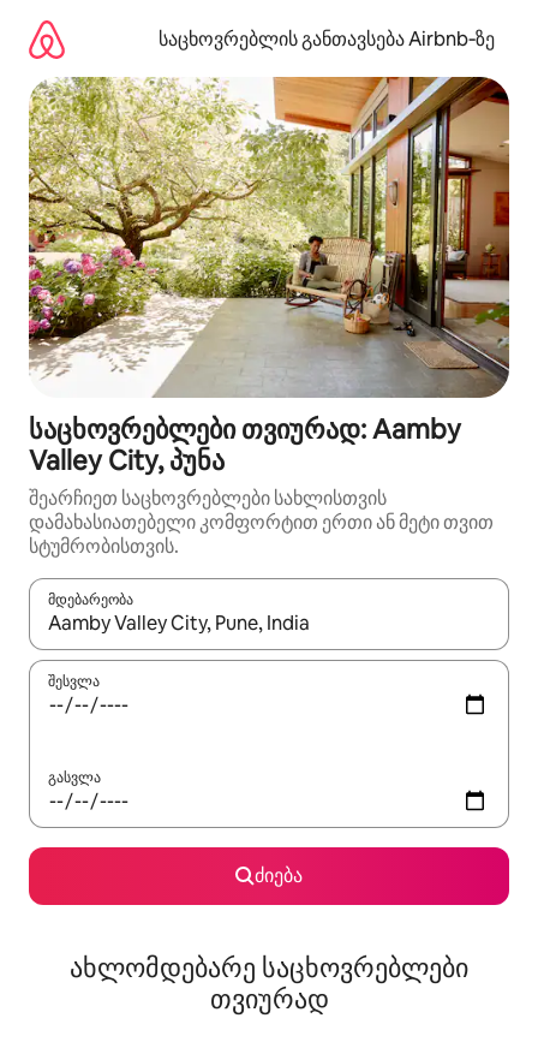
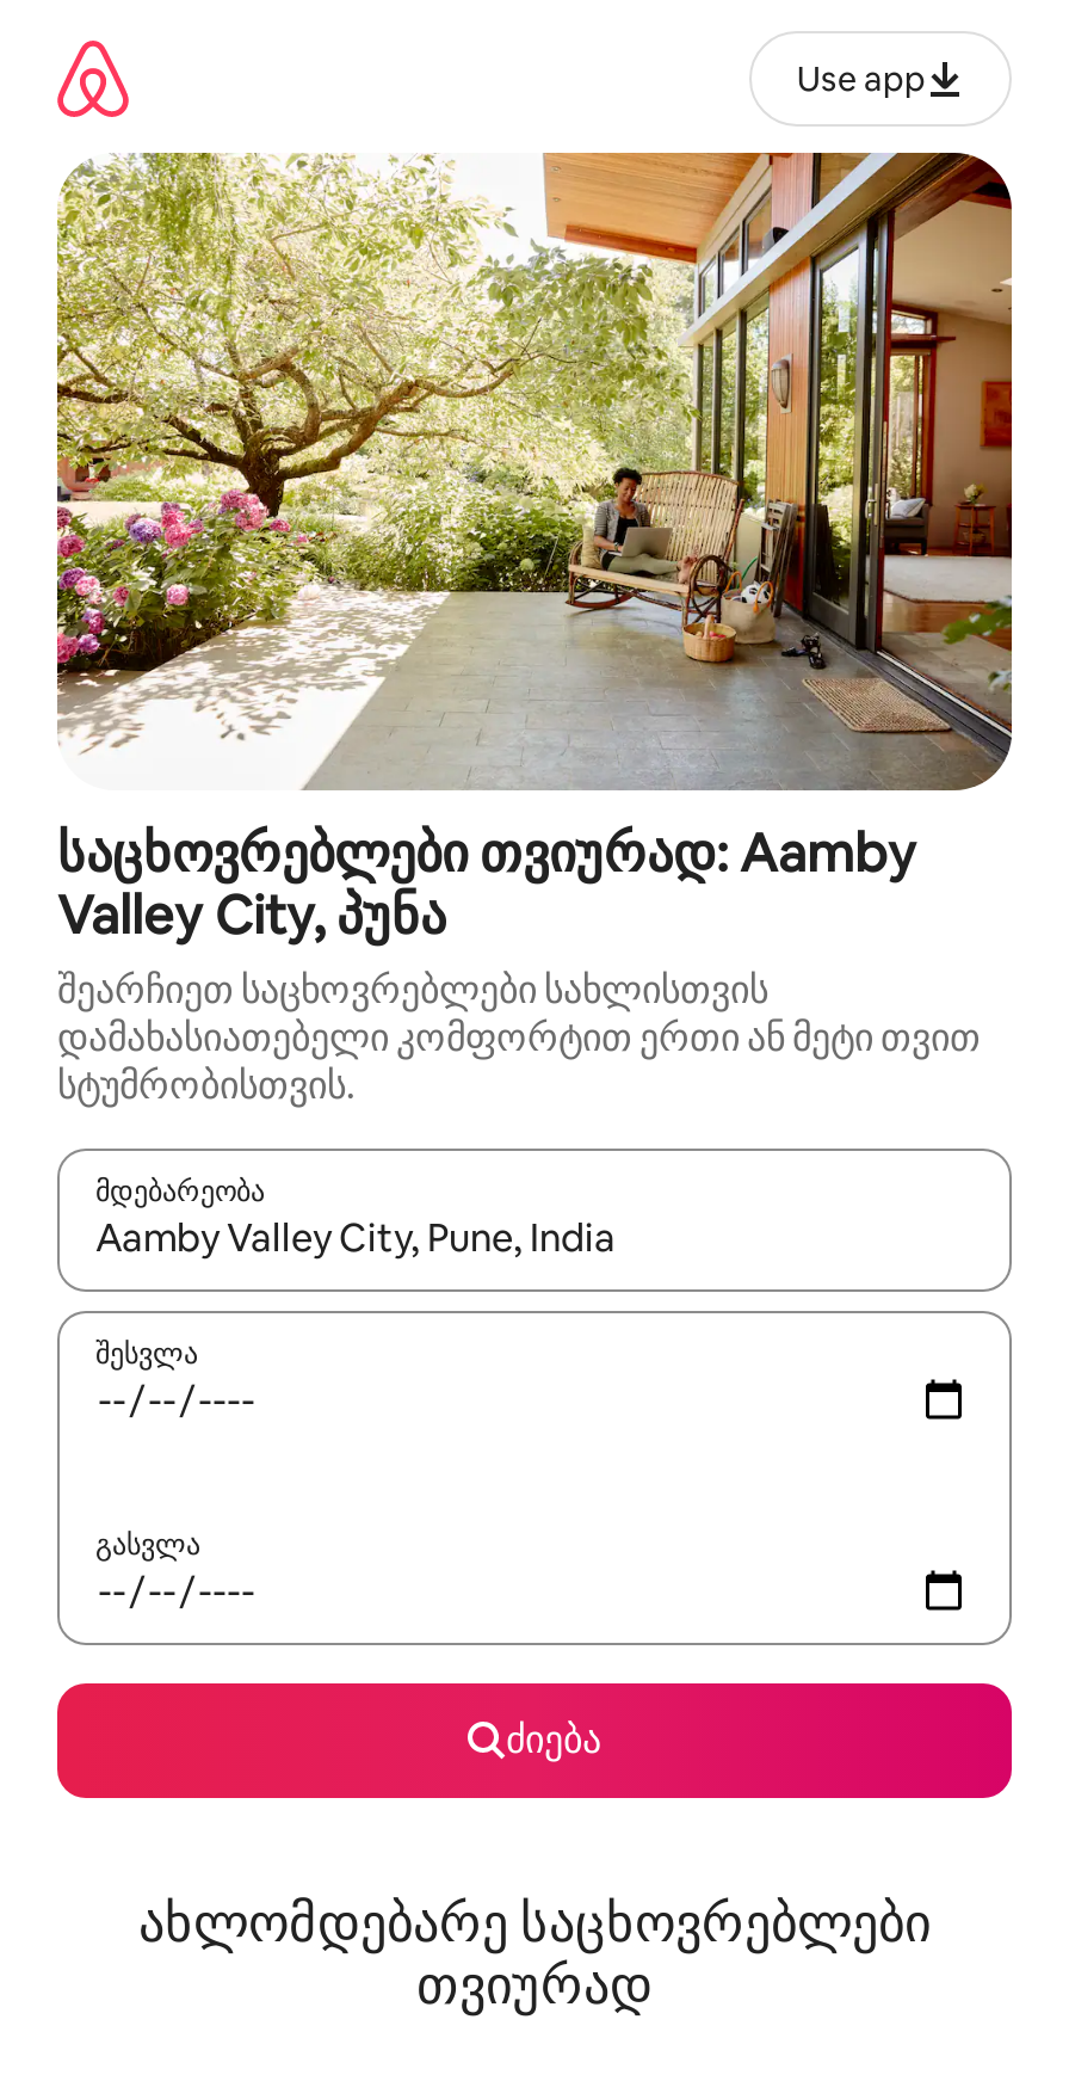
- საცხოვრებლის განთავსება Airbnb‑ზე
+ Use app
